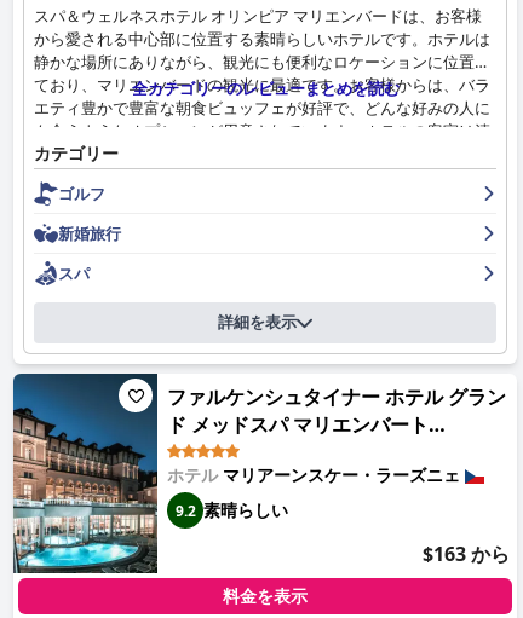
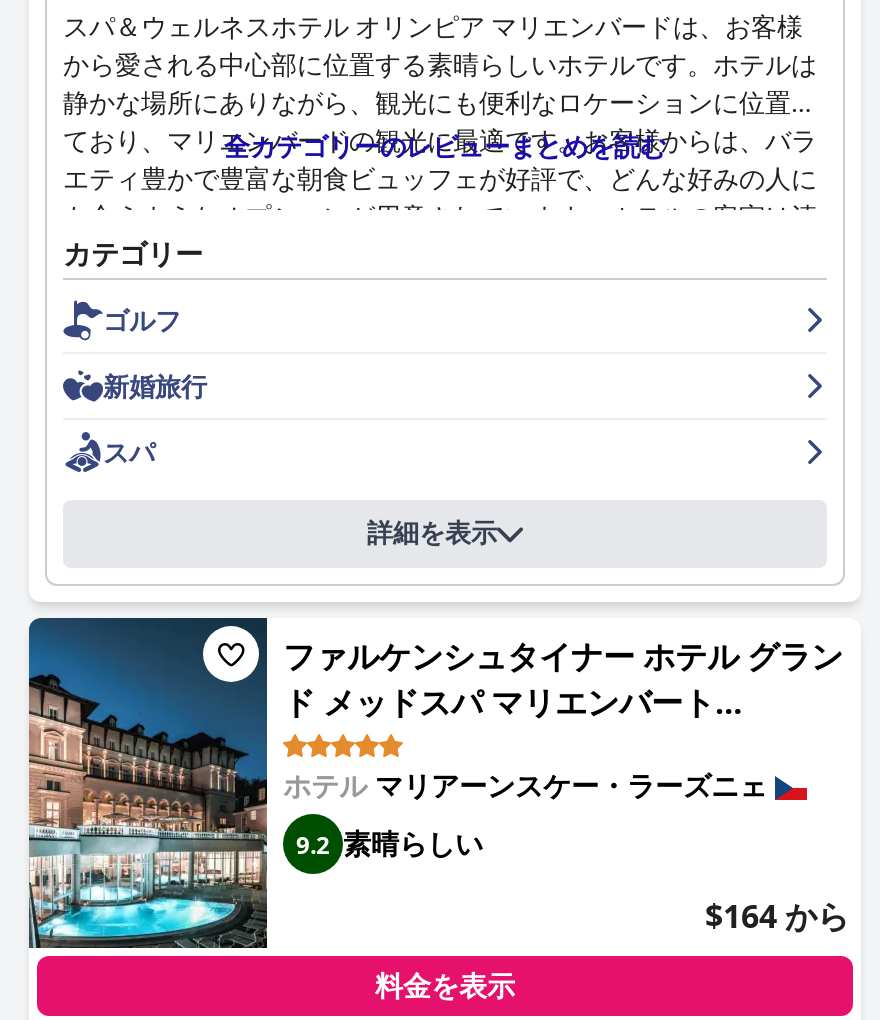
- $163 から
+ $164 から
